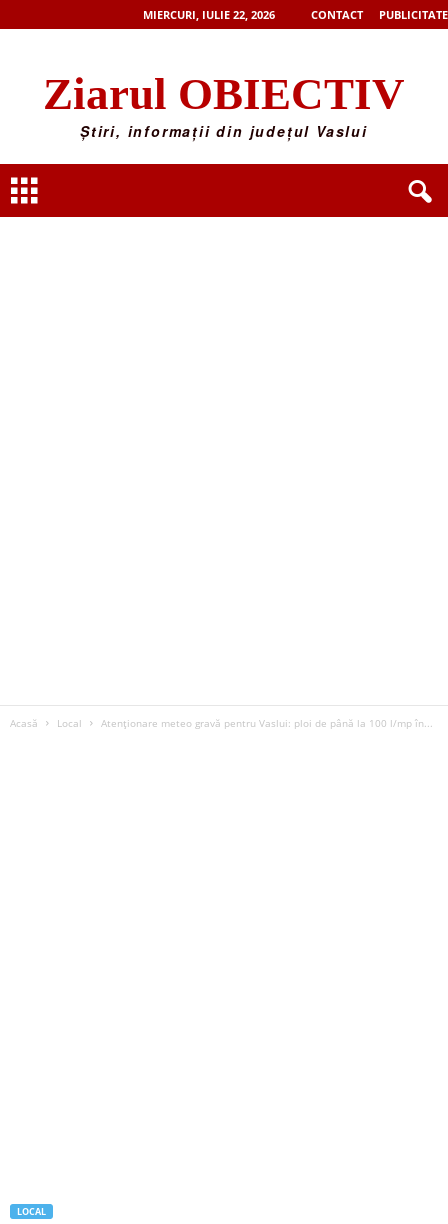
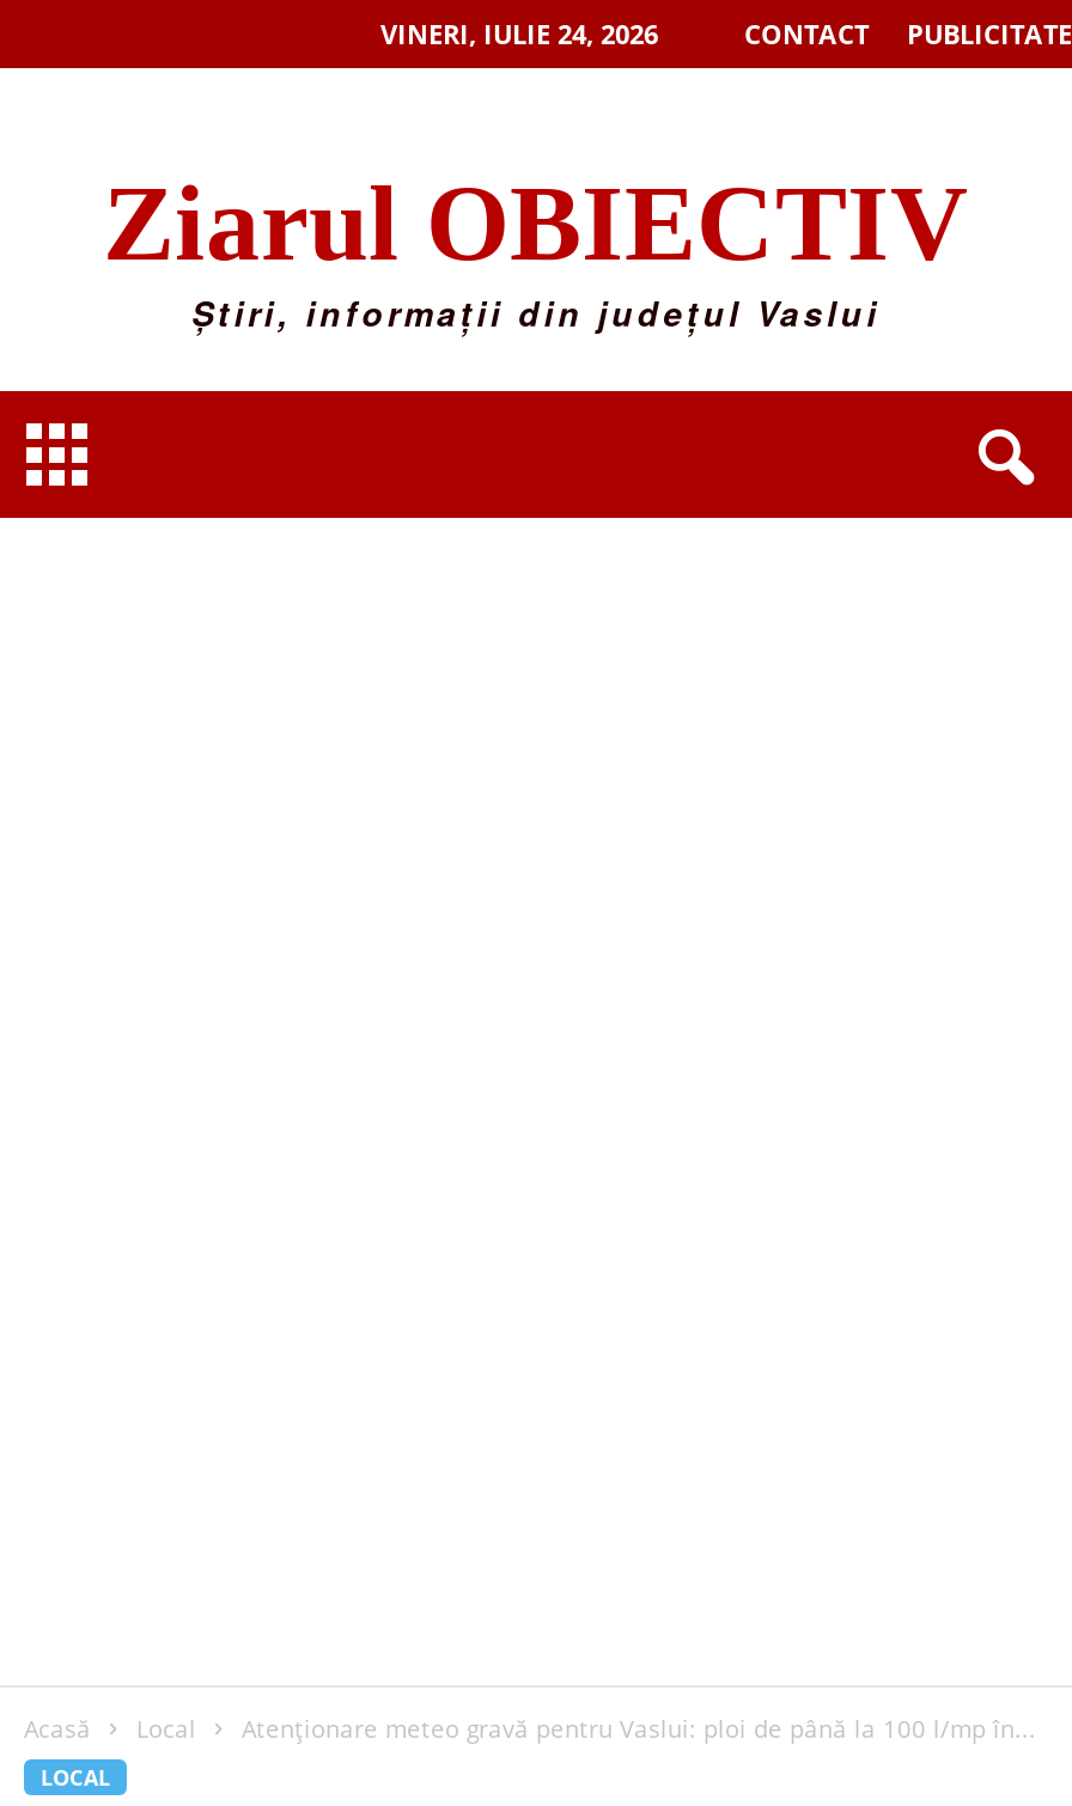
- MIERCURI, IULIE 22, 2026
+ VINERI, IULIE 24, 2026
